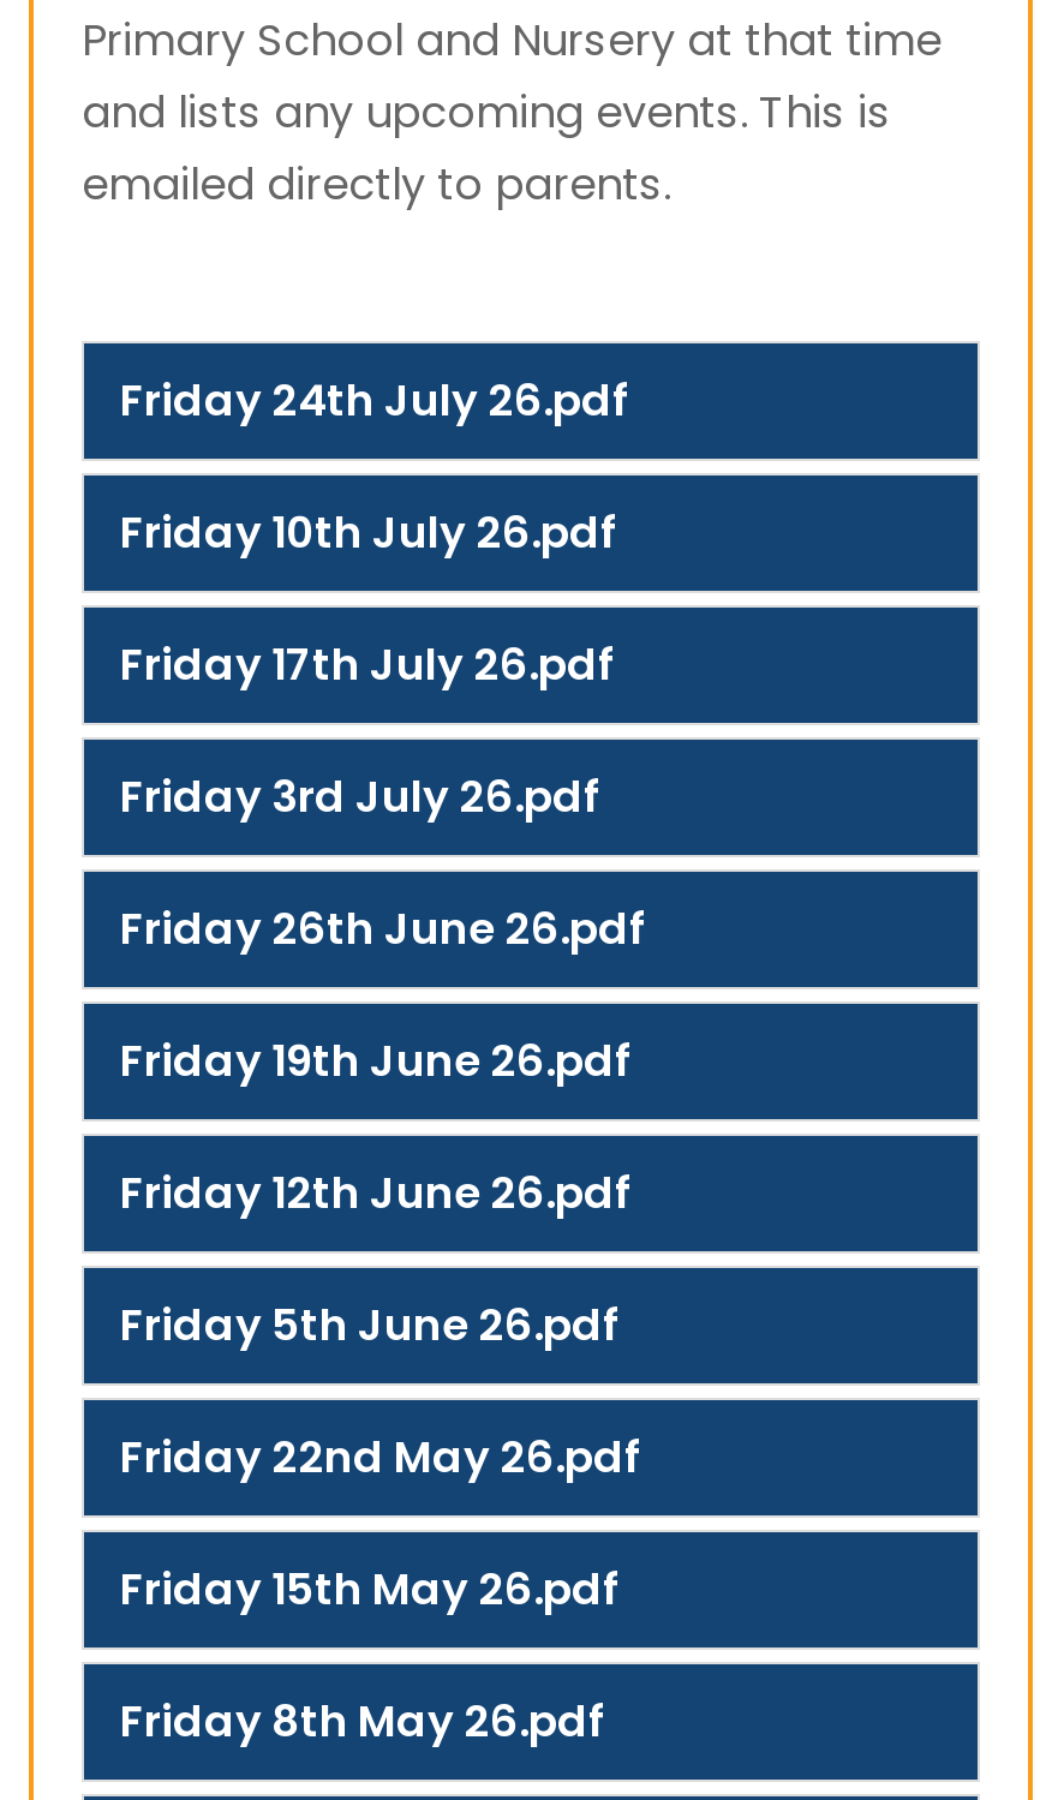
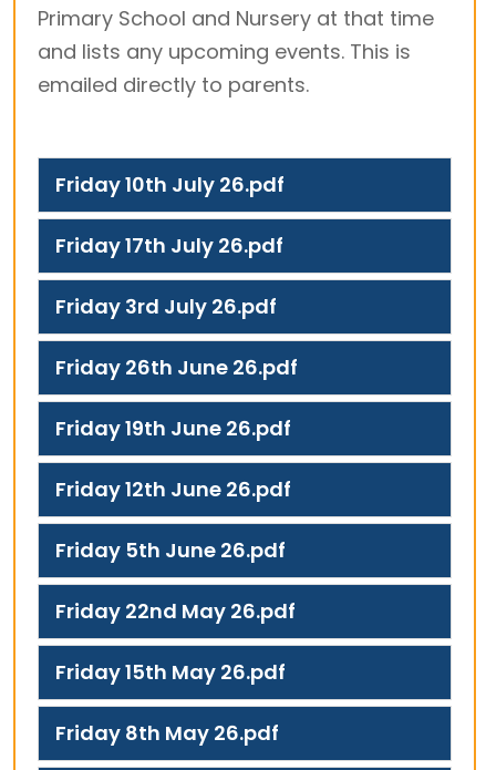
- Friday 24th July 26.pdf
